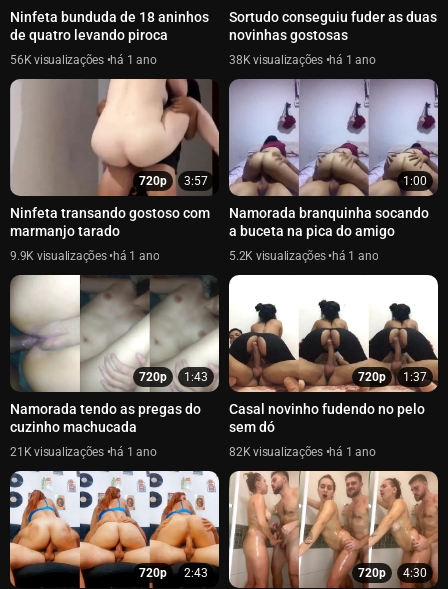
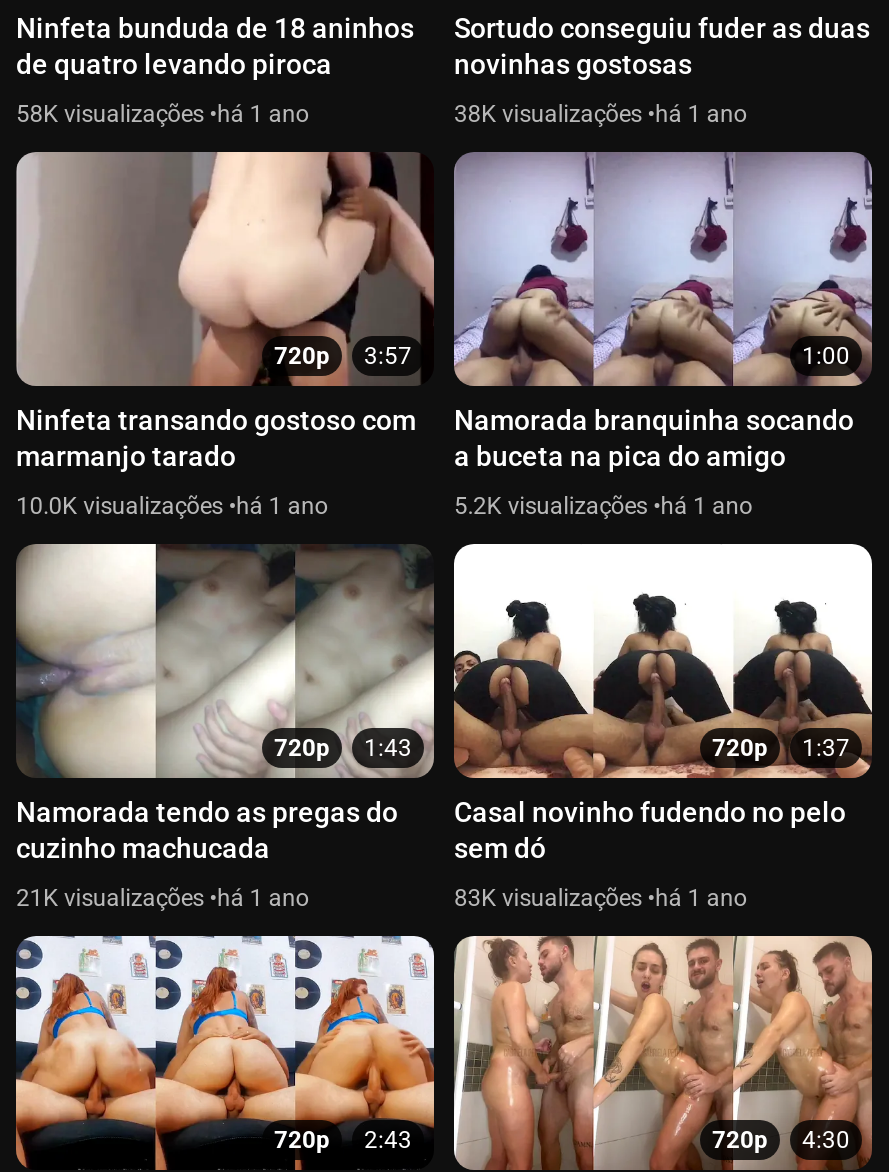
- 56K
+ 58K

- 9.9K
+ 10.0K

- 82K
+ 83K
